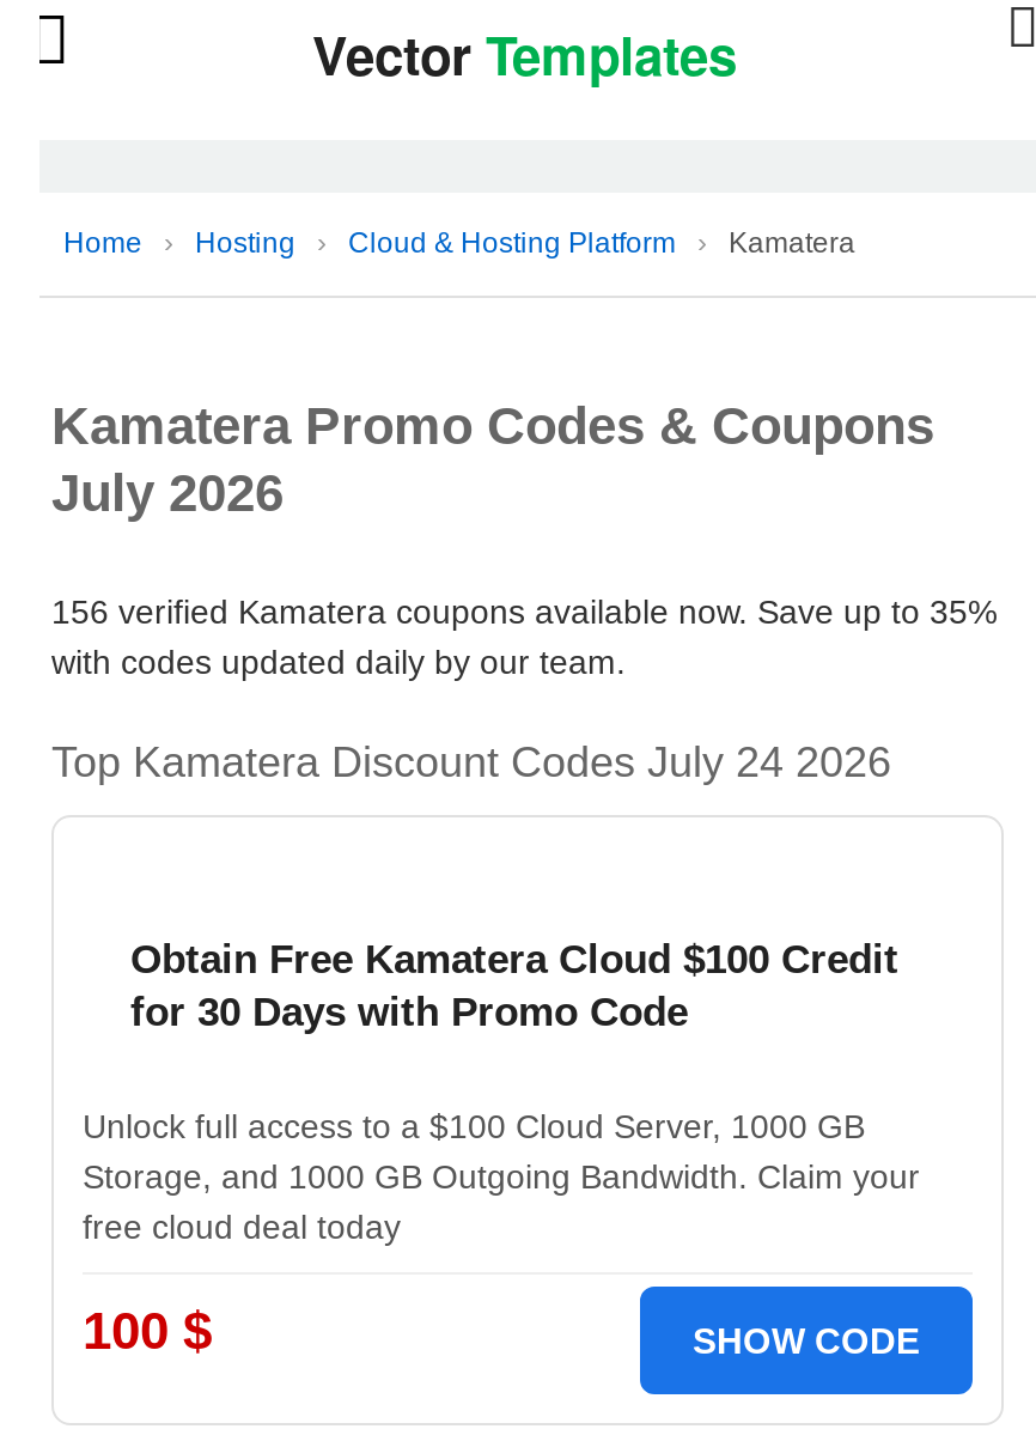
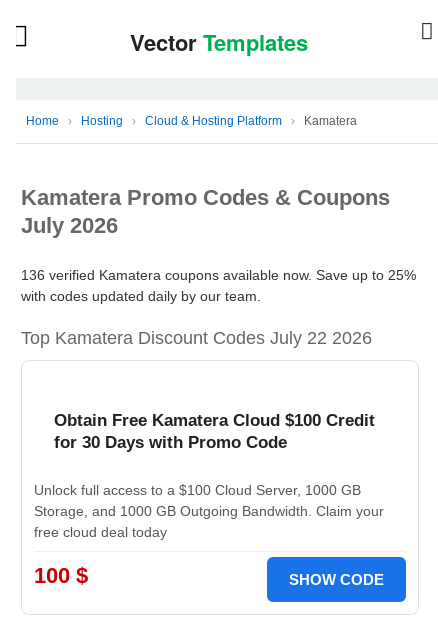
- 156 verified Kamatera coupons available now. Save up to 35%
+ 136 verified Kamatera coupons available now. Save up to 25%

- Top Kamatera Discount Codes July 24 2026
+ Top Kamatera Discount Codes July 22 2026
